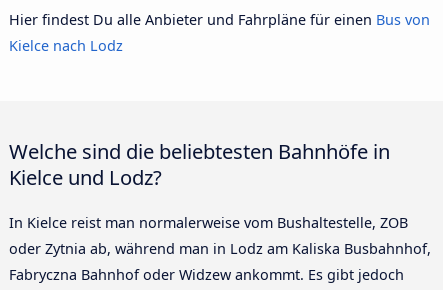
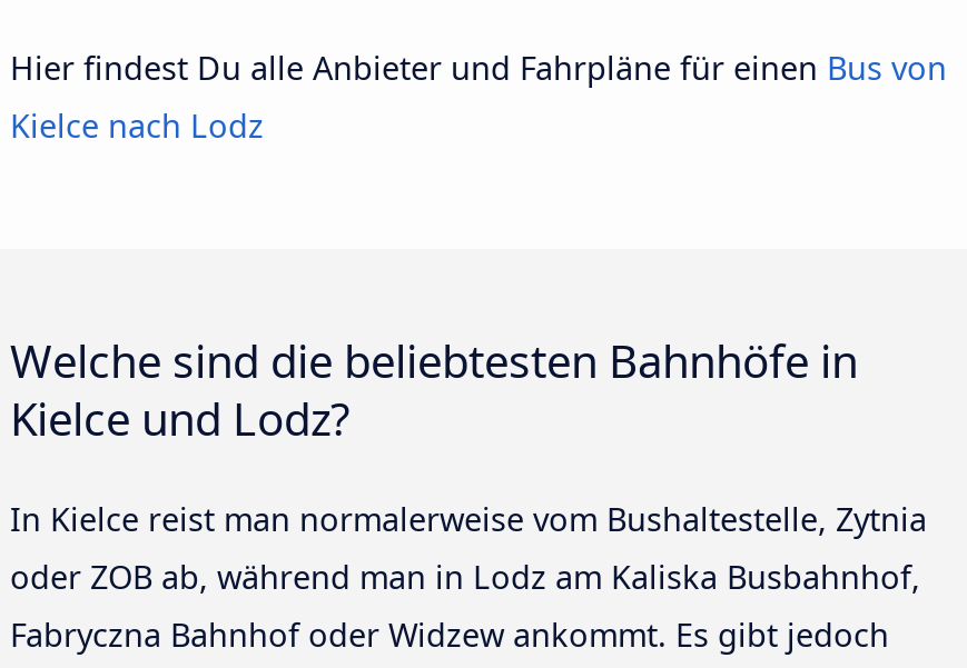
- In Kielce reist man normalerweise vom Bushaltestelle, ZOB
+ In Kielce reist man normalerweise vom Bushaltestelle, Zytnia

- oder Zytnia ab, während man in Lodz am Kaliska Busbahnhof,
+ oder ZOB ab, während man in Lodz am Kaliska Busbahnhof,
